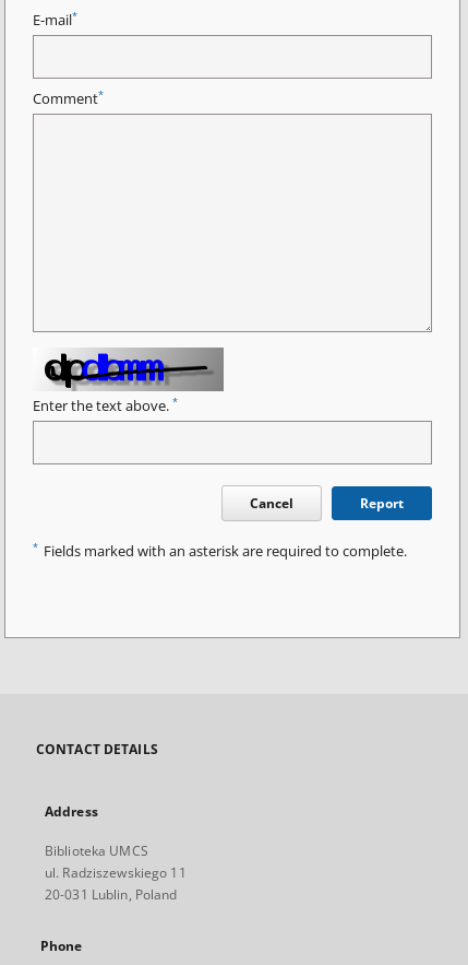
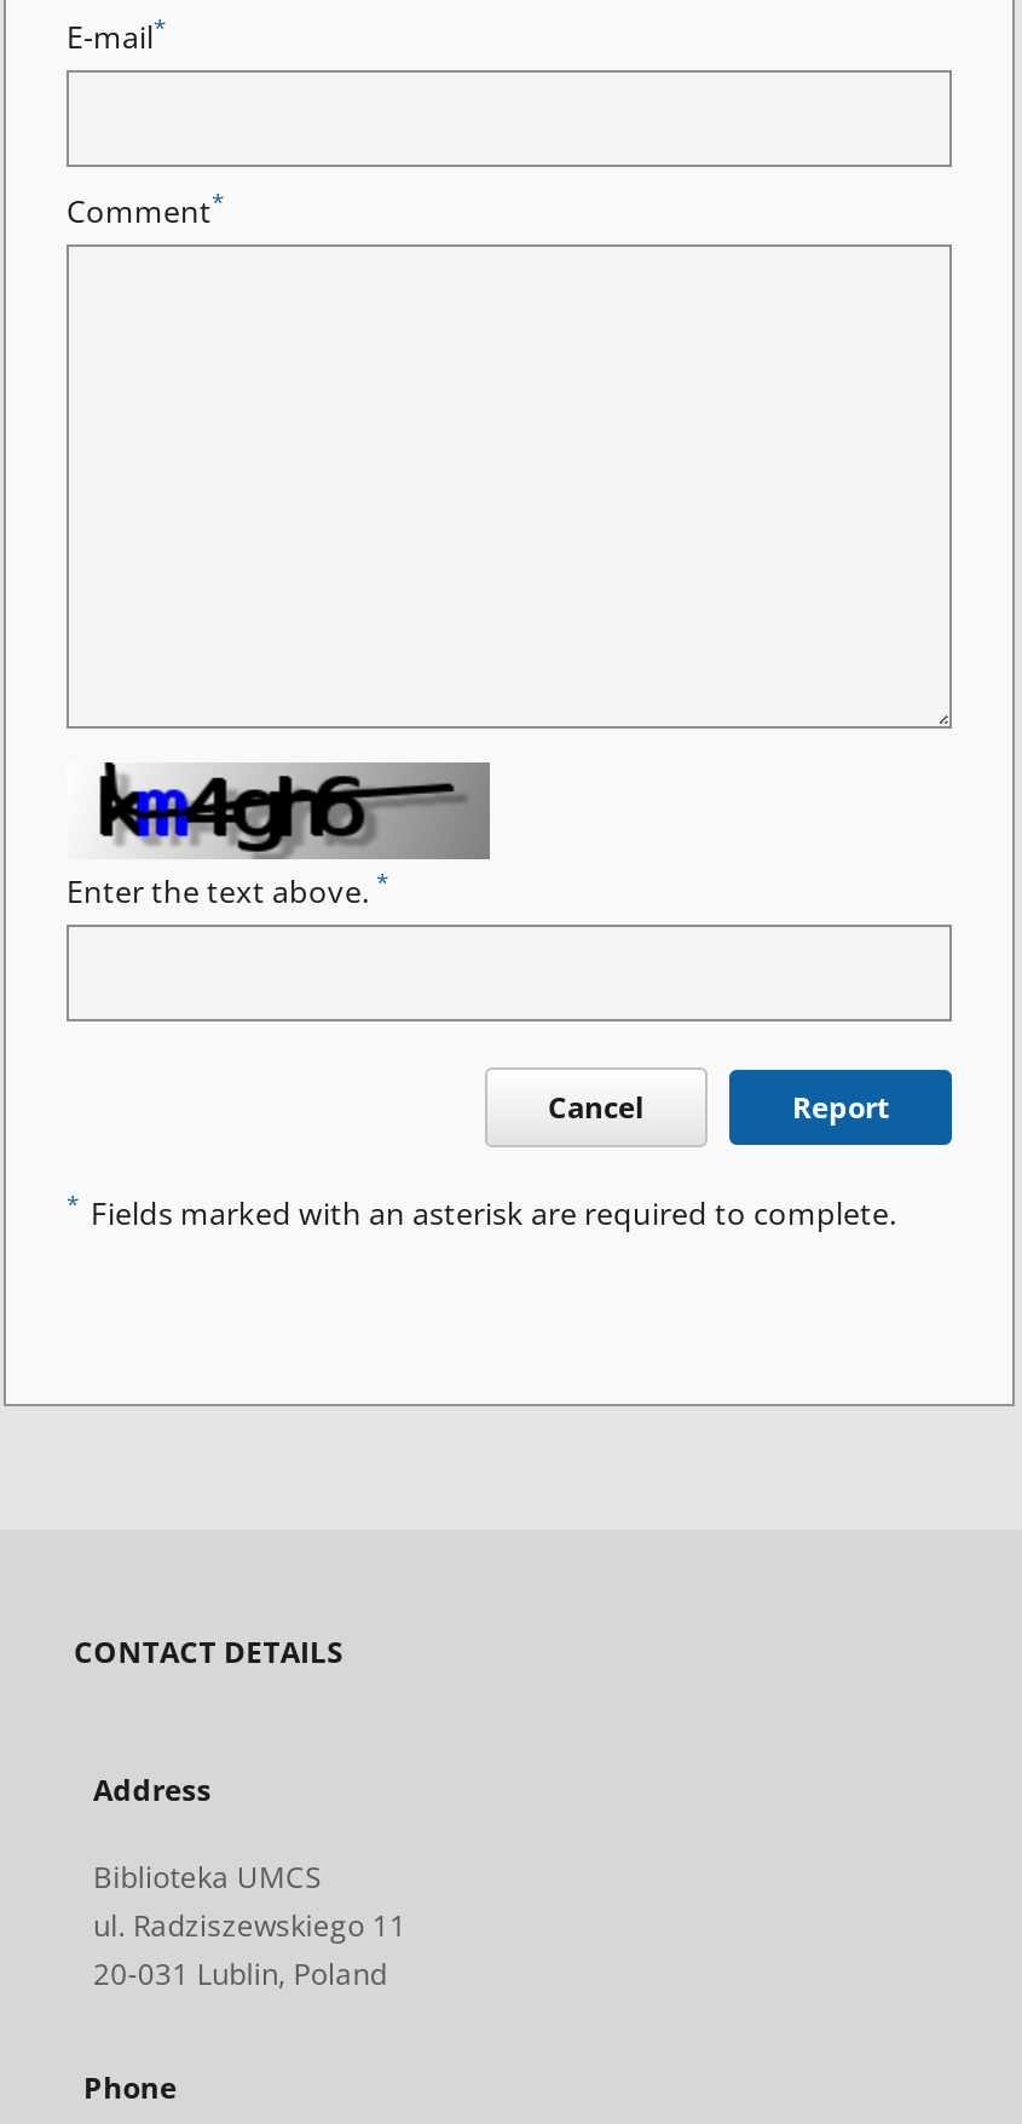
- [image]
+ [image]
